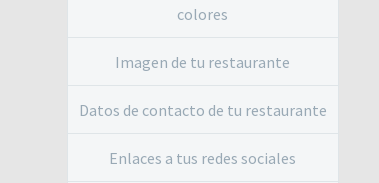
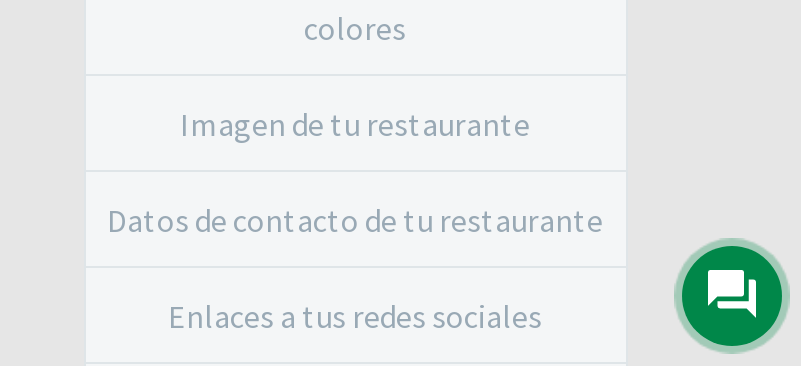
+ [image]
